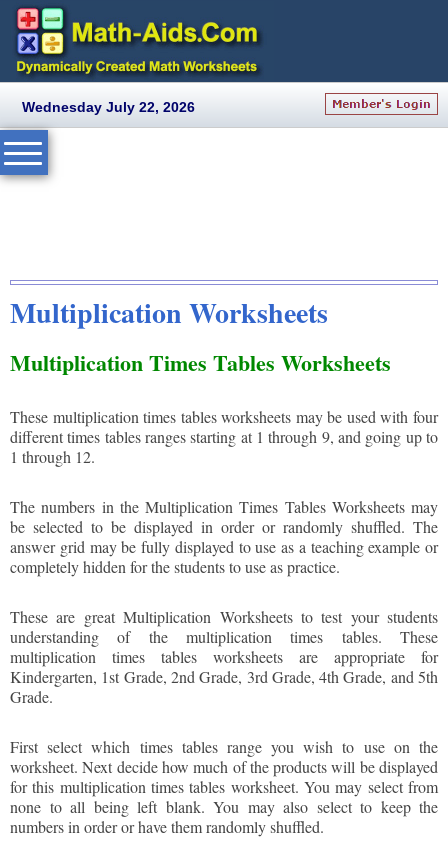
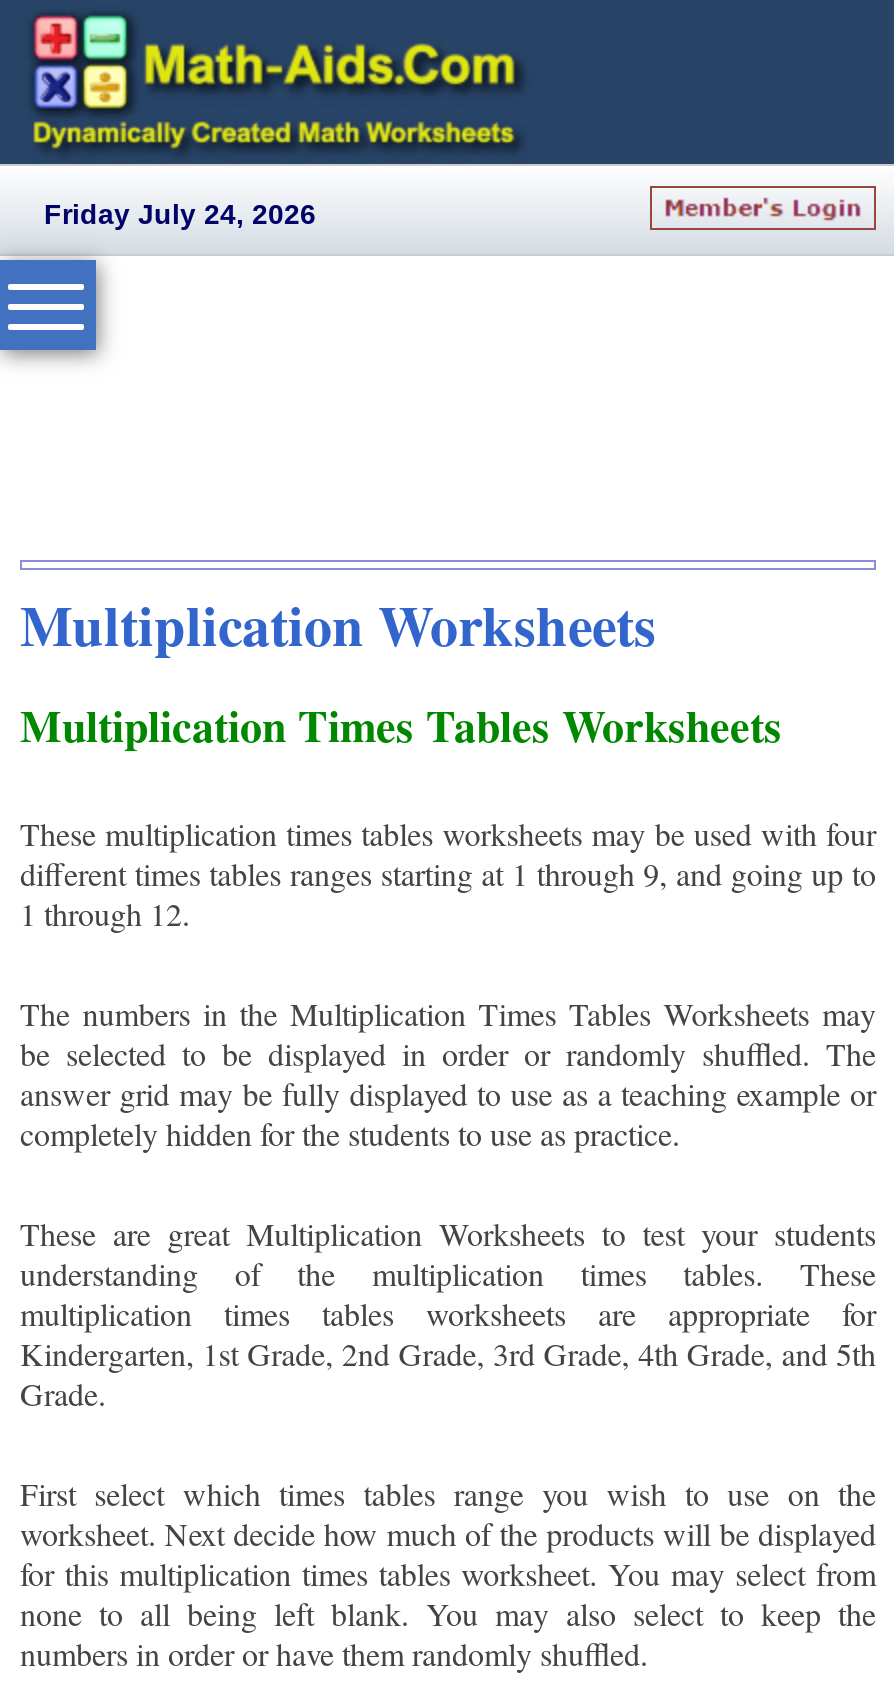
- Wednesday July 22, 2026
+ Friday July 24, 2026
